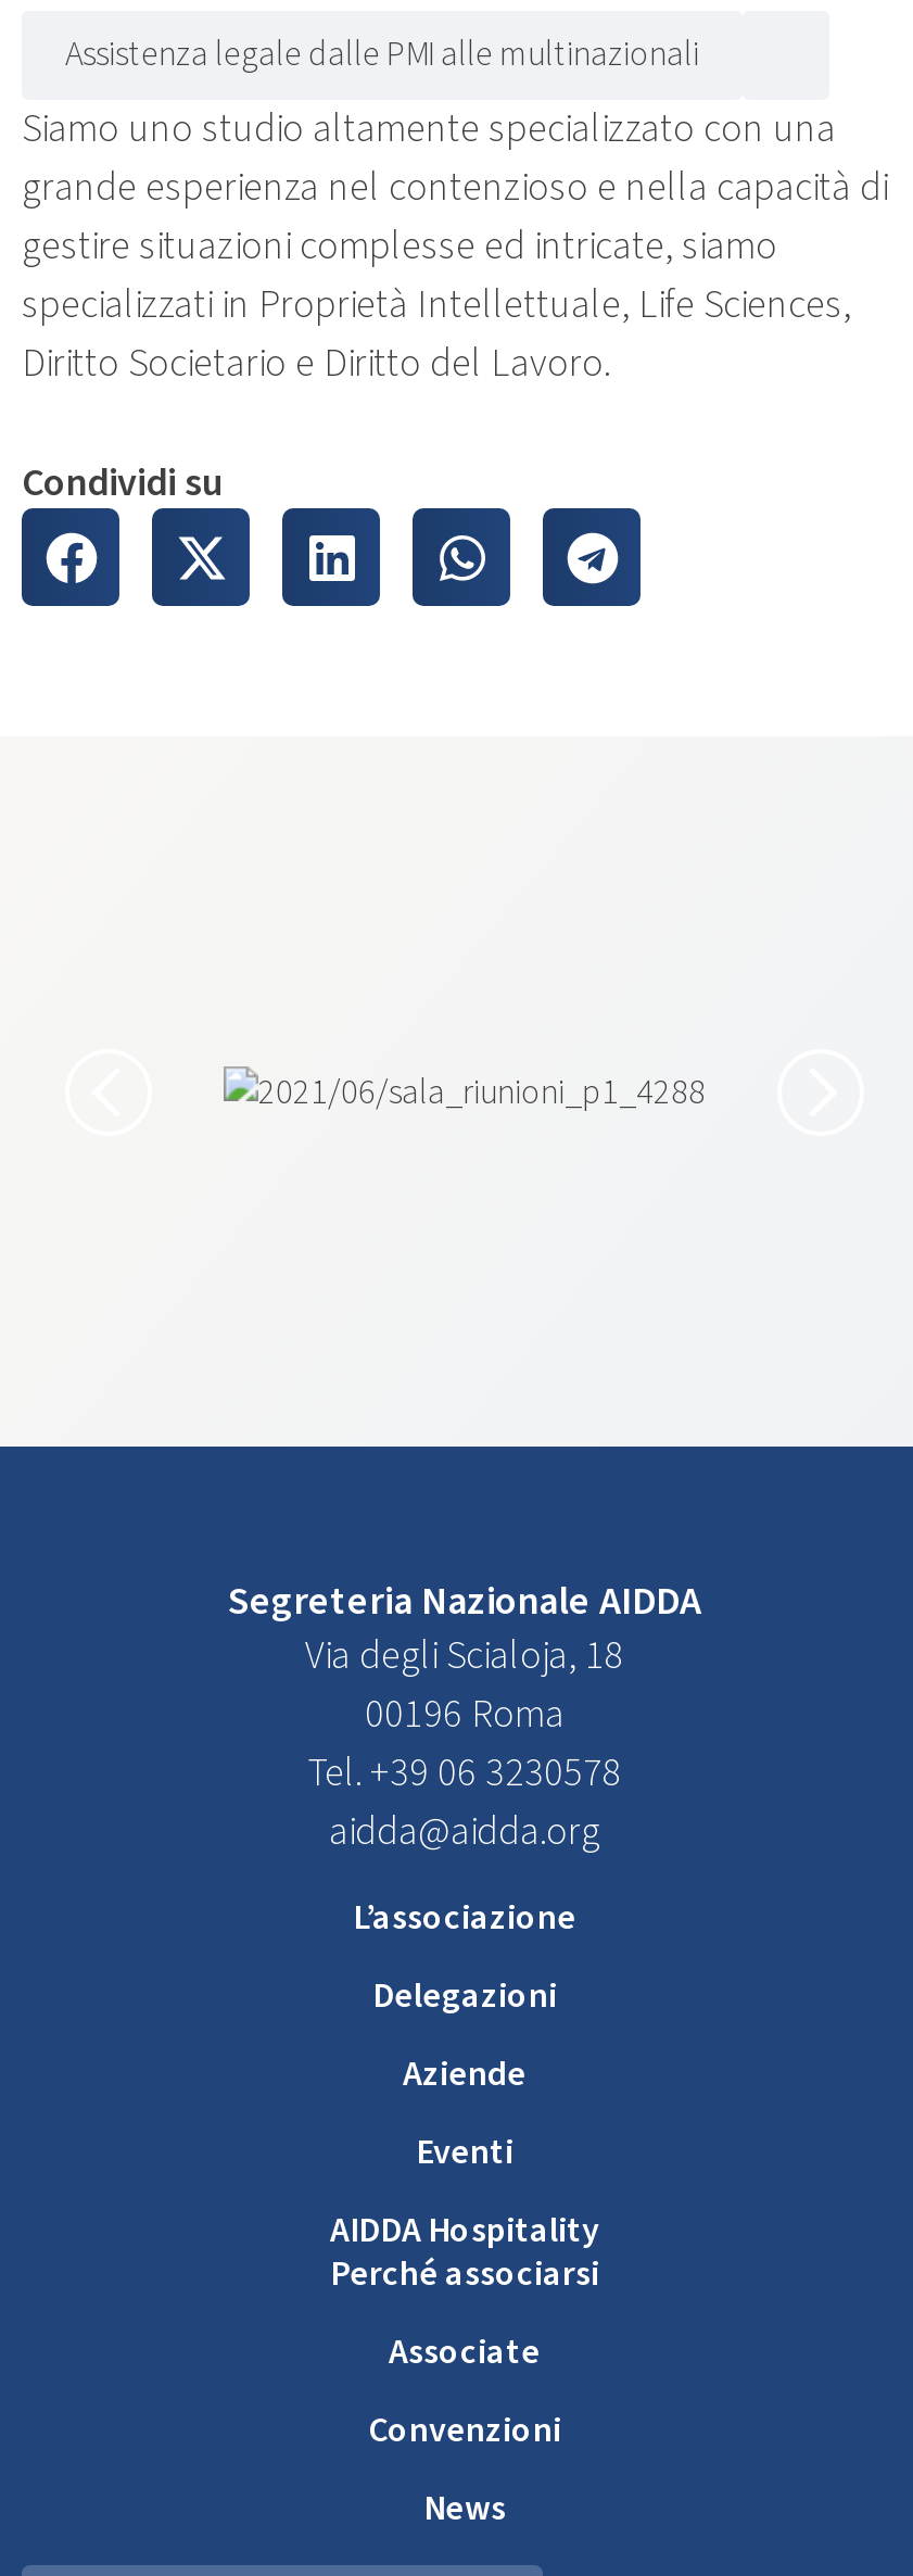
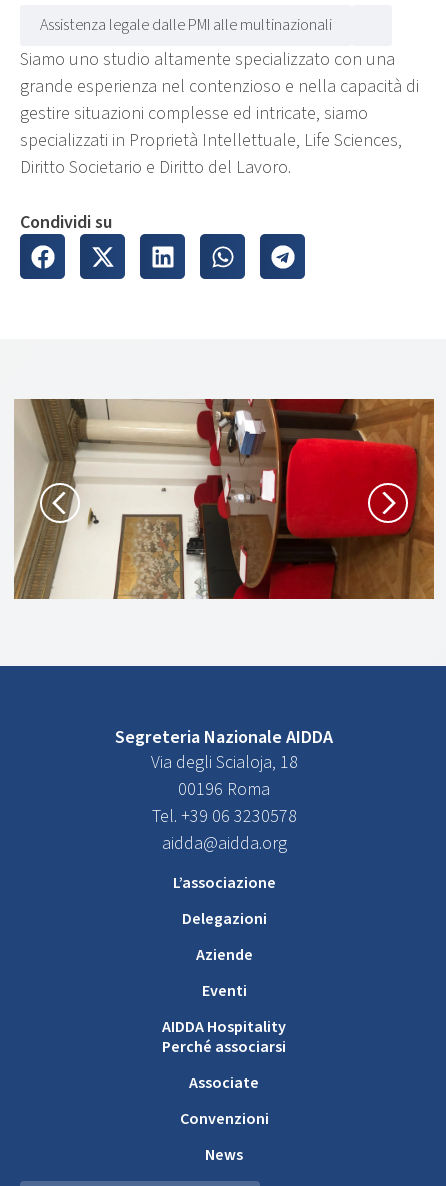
+ [image]
